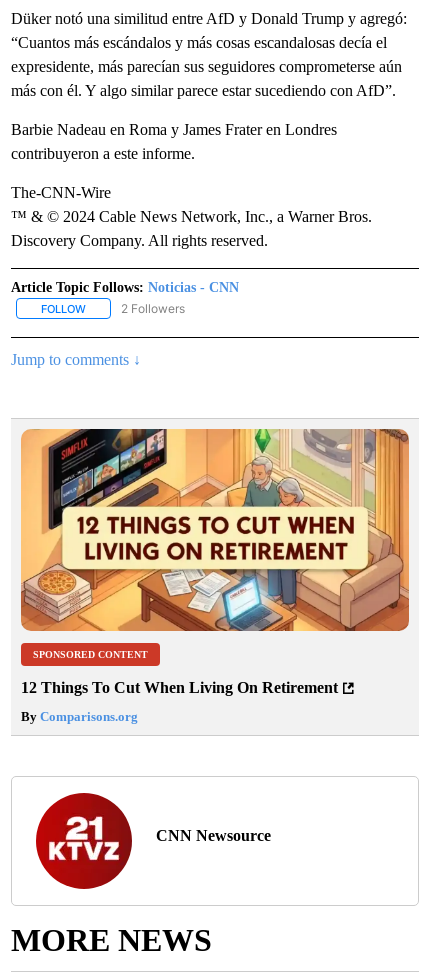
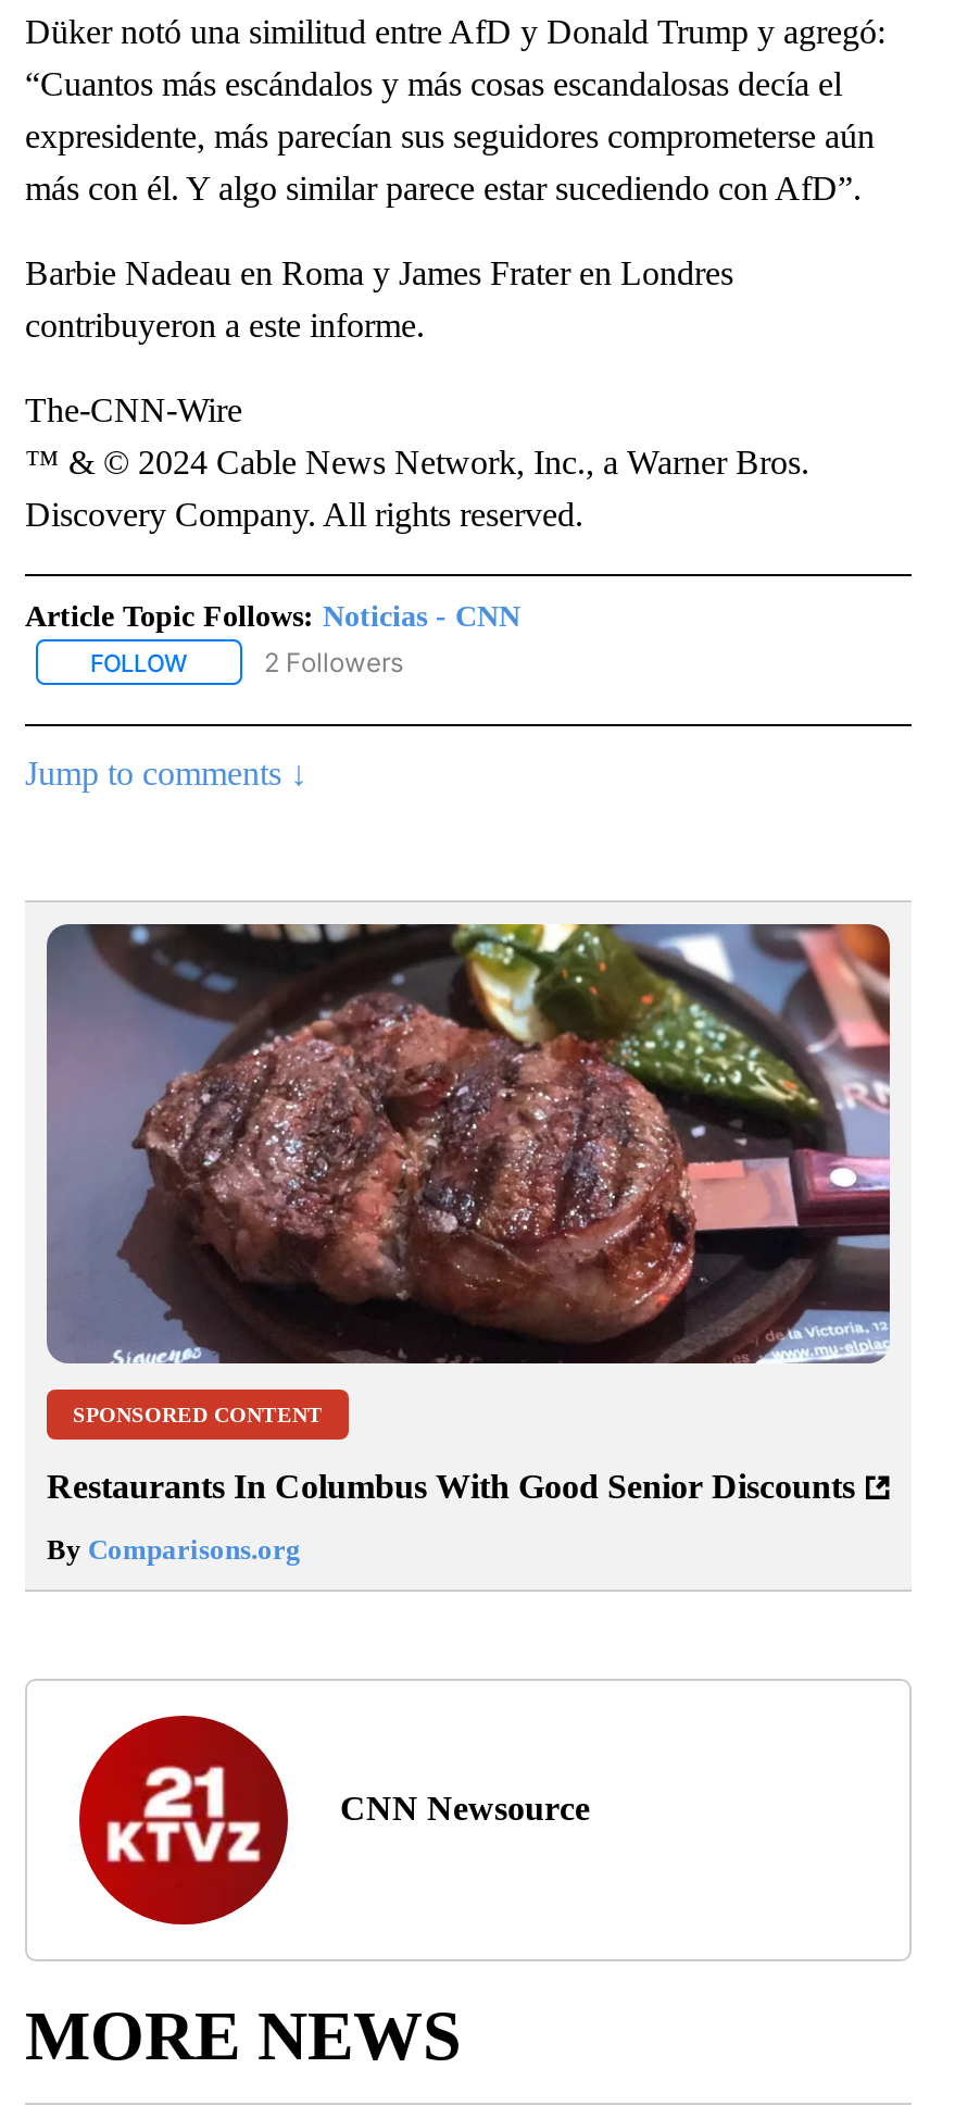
- [image]
+ [image]

- 12 Things To Cut When Living On Retirement
+ Restaurants In Columbus With Good Senior Discounts
